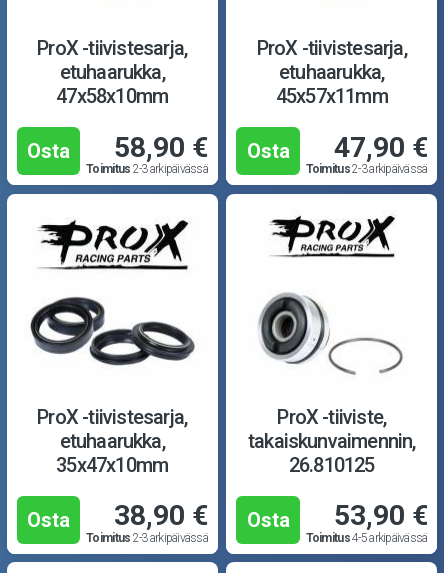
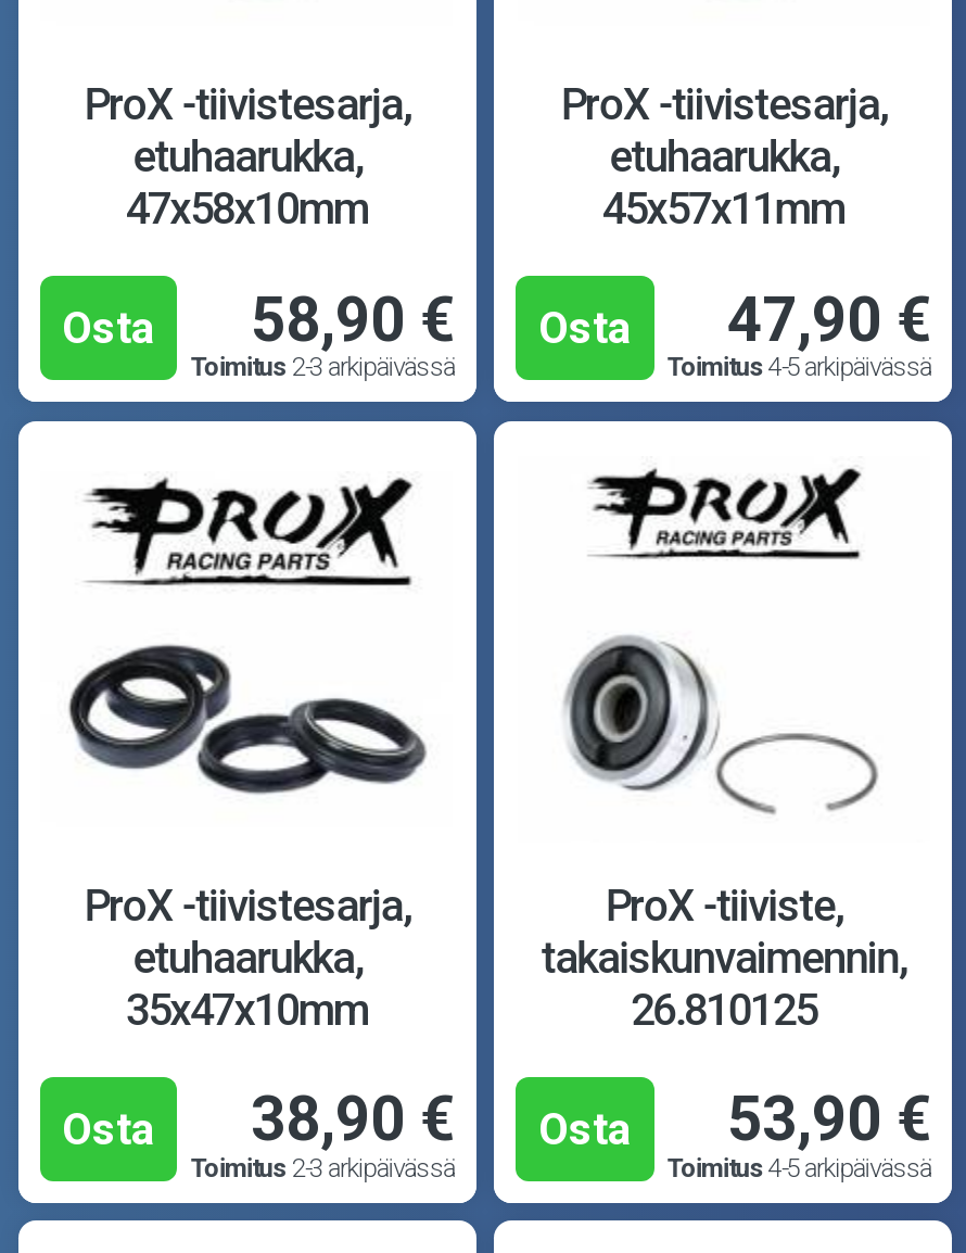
- Toimitus 2-3 arkipäivässä
+ Toimitus 4-5 arkipäivässä
